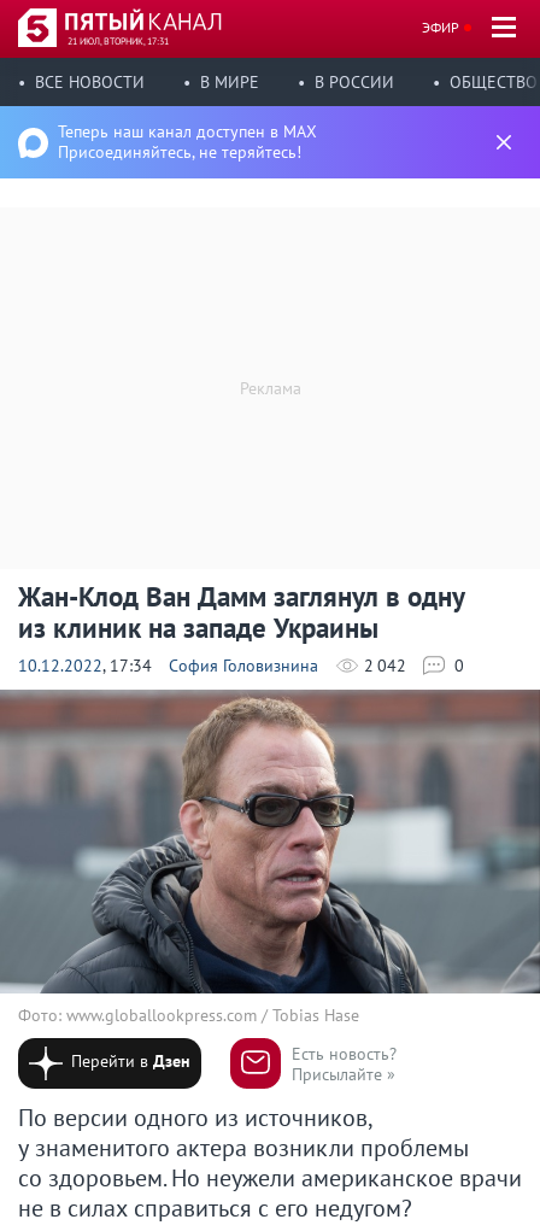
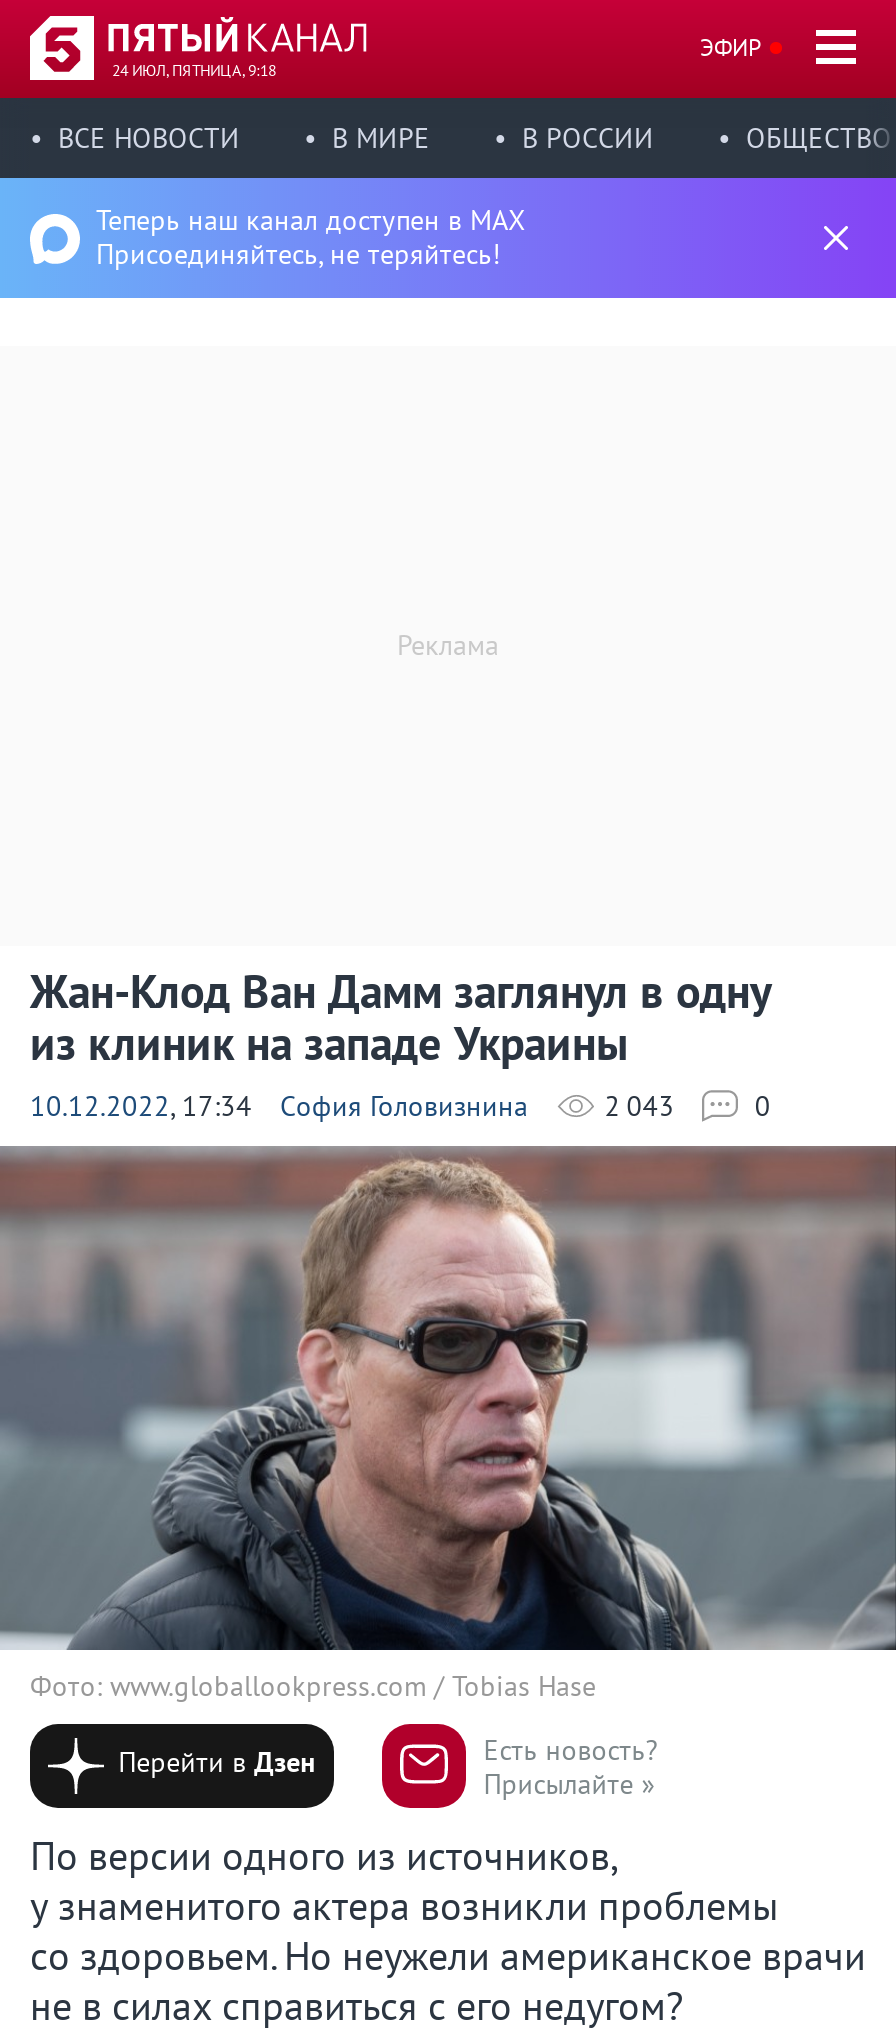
- 21 ИЮЛ, ВТОРНИК, 17:31
+ 24 ИЮЛ, ПЯТНИЦА, 9:18

- 2 042
+ 2 043
